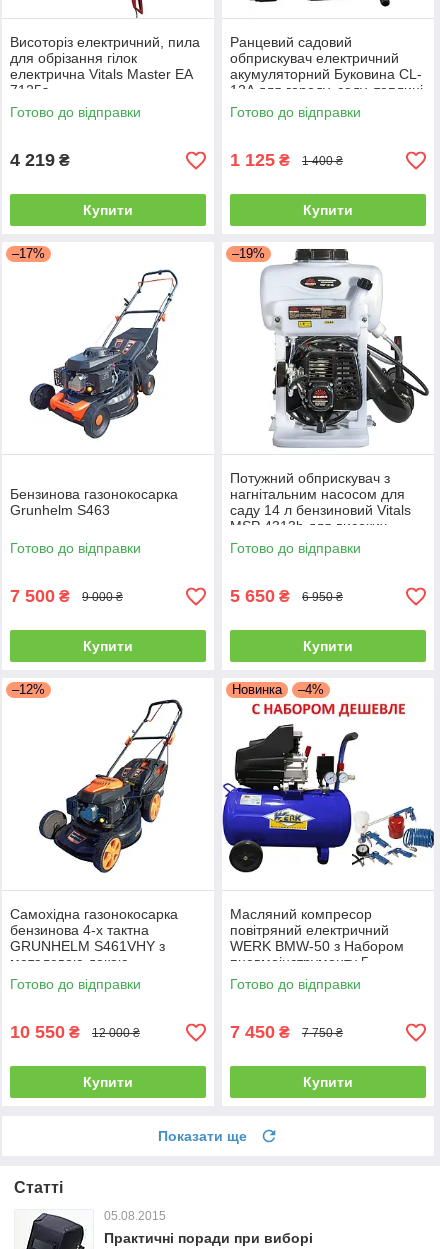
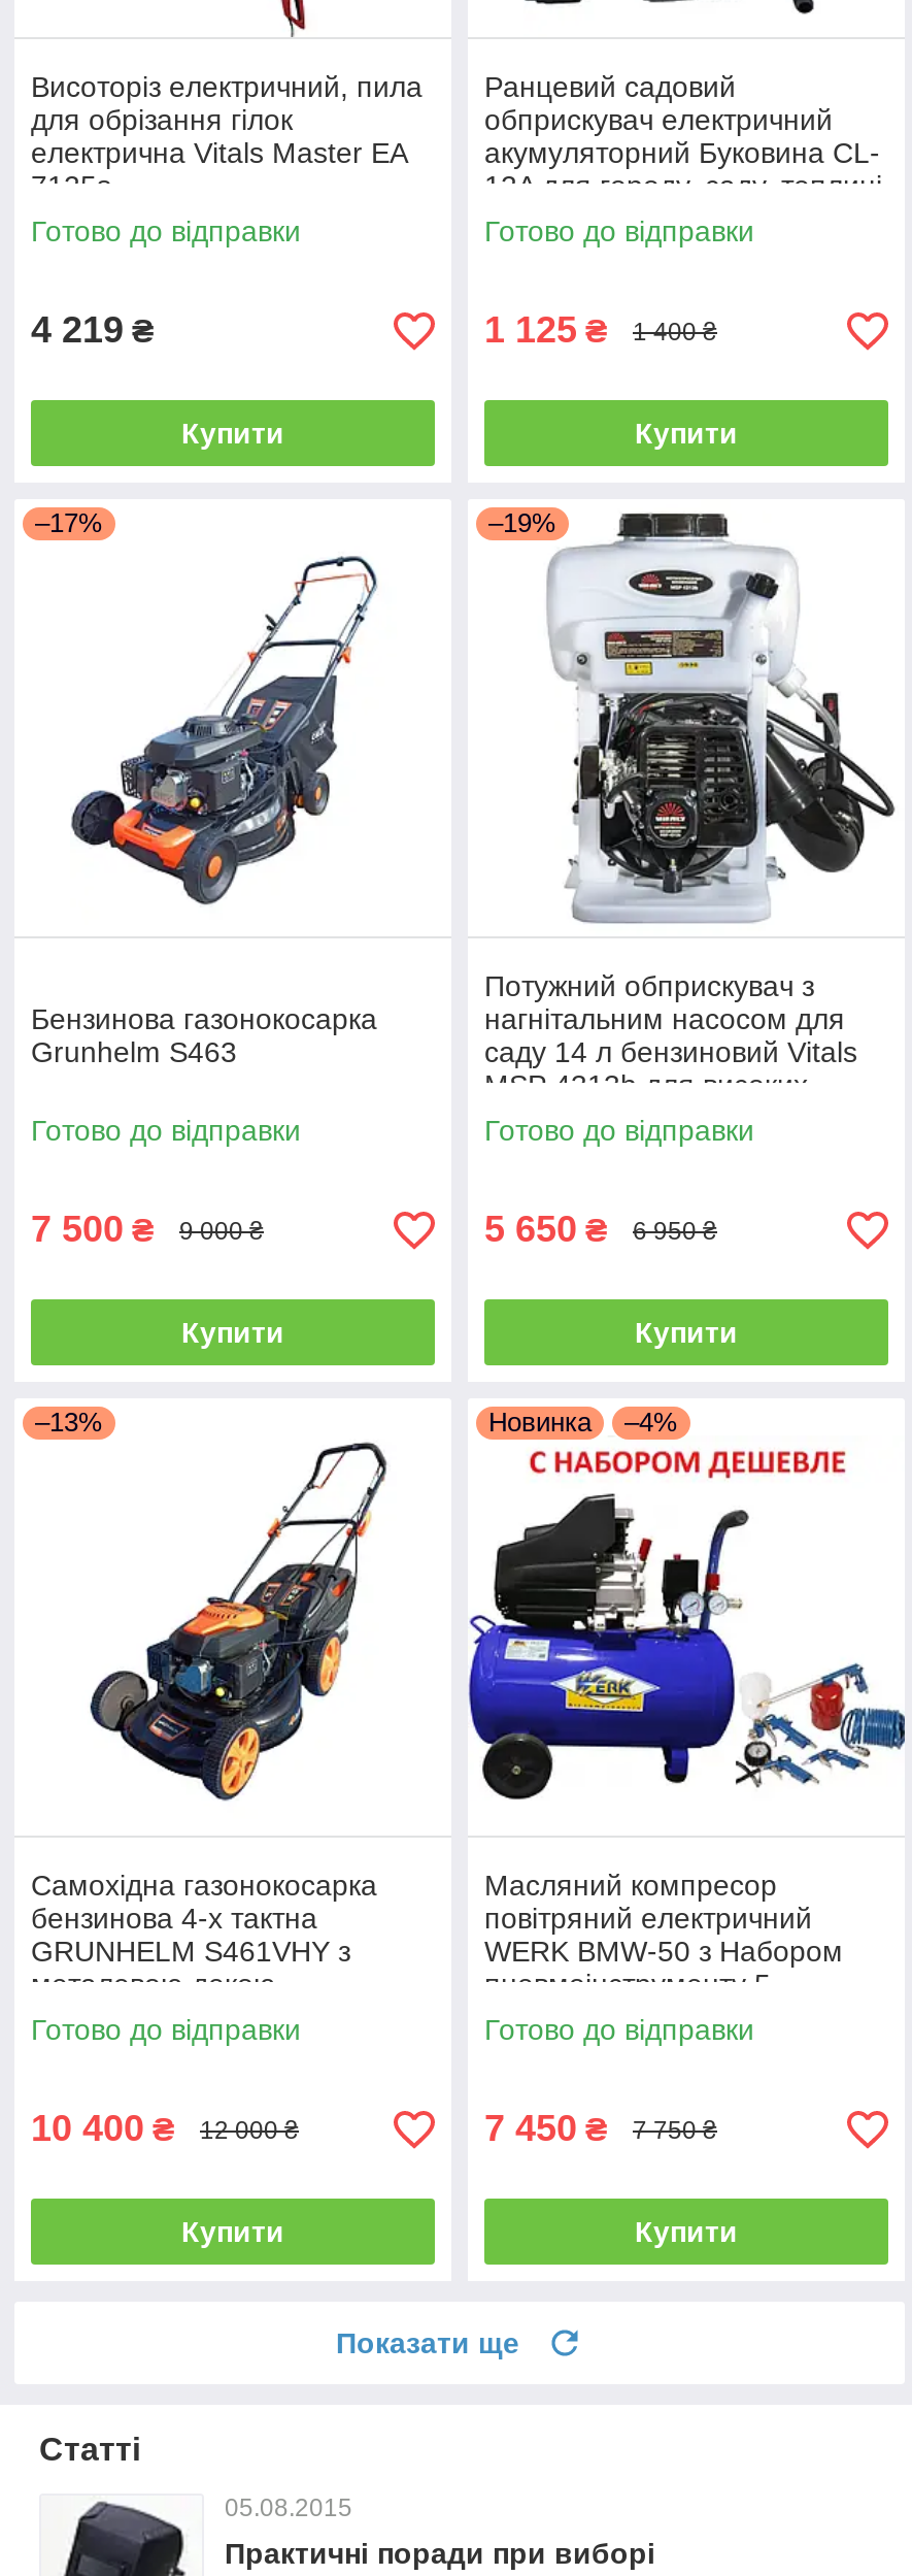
- –12%
+ –13%

- 10 550 ₴
+ 10 400 ₴
